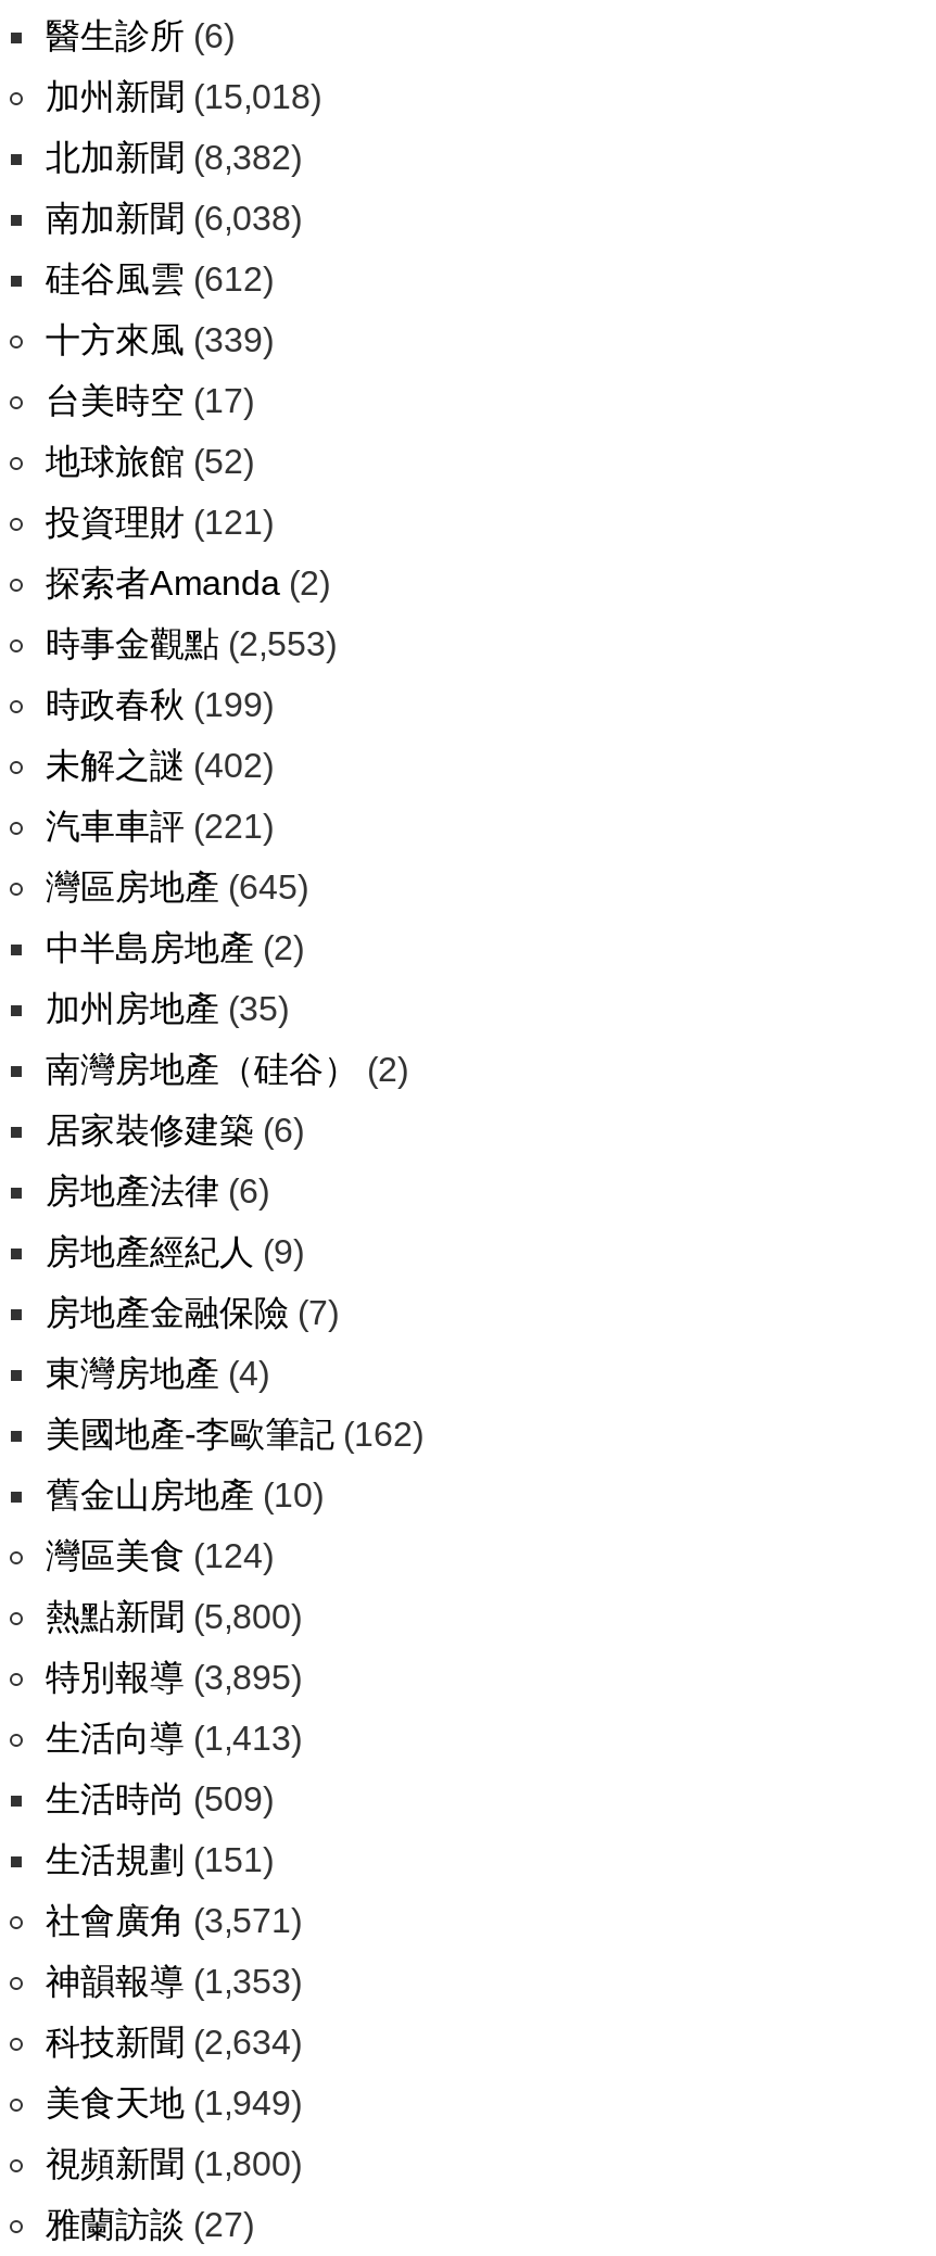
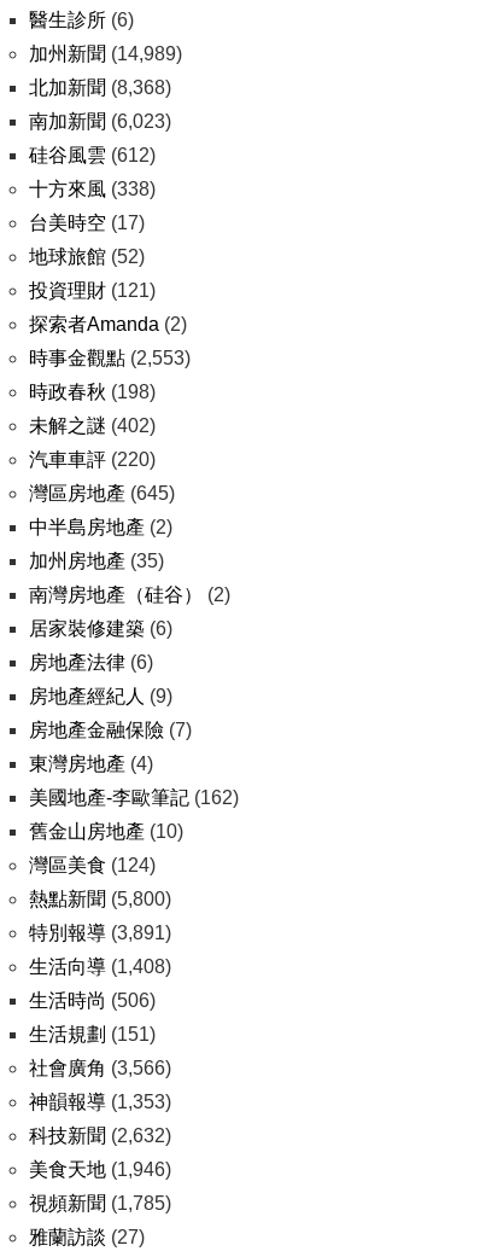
- 加州新聞(15,018)
+ 加州新聞(14,989)

- 北加新聞(8,382)
+ 北加新聞(8,368)

- 南加新聞(6,038)
+ 南加新聞(6,023)

- 十方來風(339)
+ 十方來風(338)

- 時政春秋(199)
+ 時政春秋(198)

- 汽車車評(221)
+ 汽車車評(220)

- 特別報導(3,895)
+ 特別報導(3,891)

- 生活向導(1,413)
+ 生活向導(1,408)

- 生活時尚(509)
+ 生活時尚(506)

- 社會廣角(3,571)
+ 社會廣角(3,566)

- 科技新聞(2,634)
+ 科技新聞(2,632)

- 美食天地(1,949)
+ 美食天地(1,946)

- 視頻新聞(1,800)
+ 視頻新聞(1,785)
